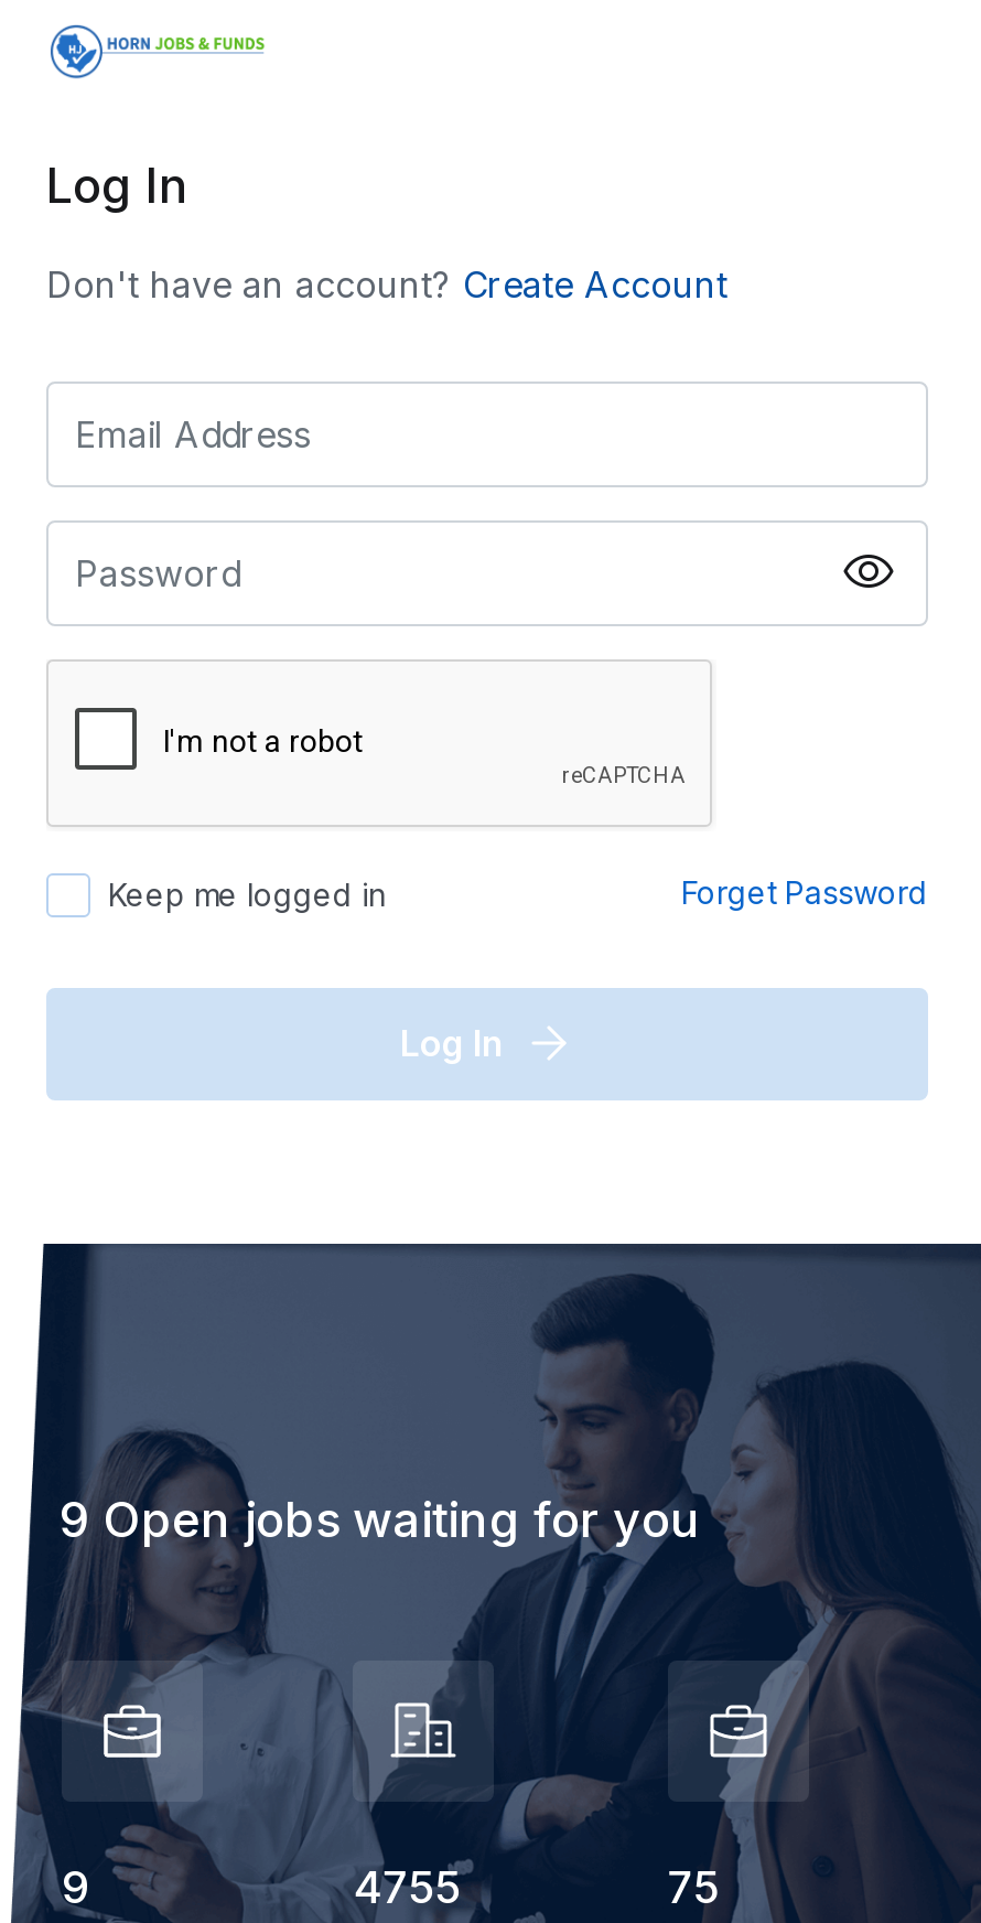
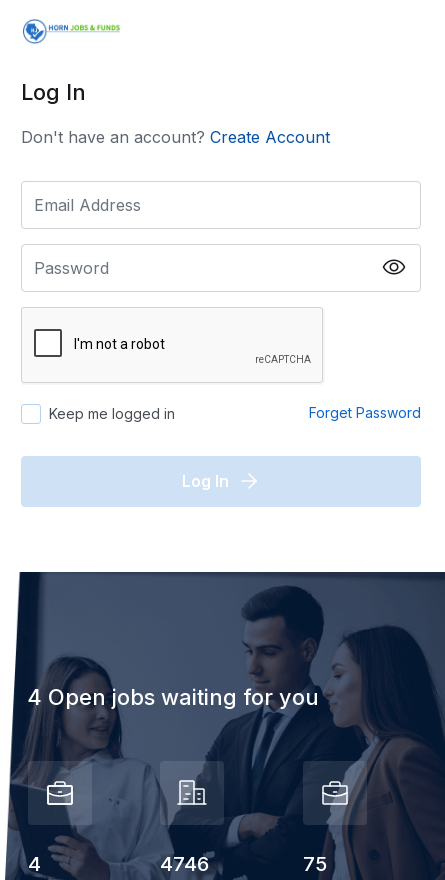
- 9 Open jobs waiting for you
+ 4 Open jobs waiting for you

- 9
+ 4

- 4755
+ 4746
